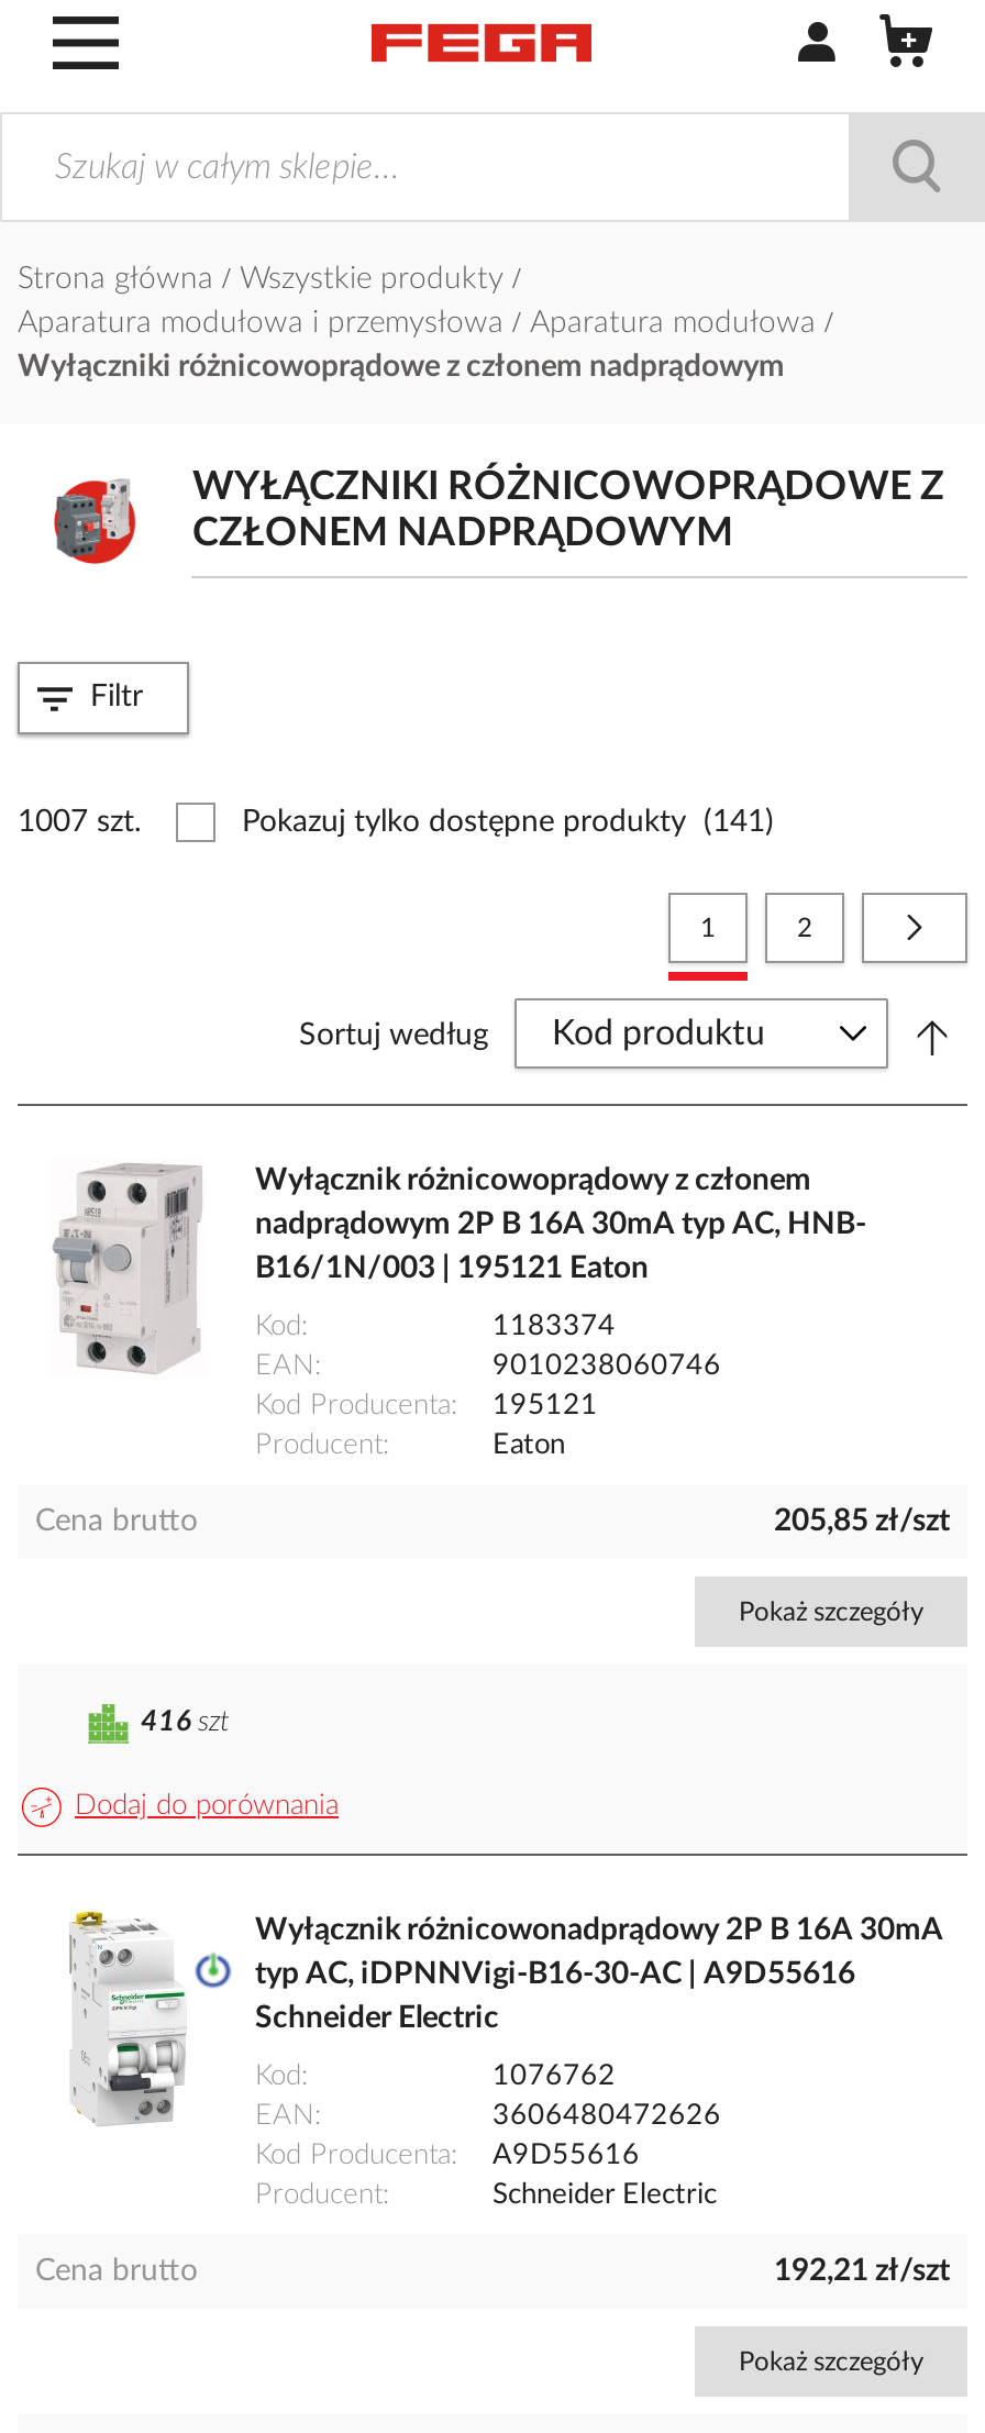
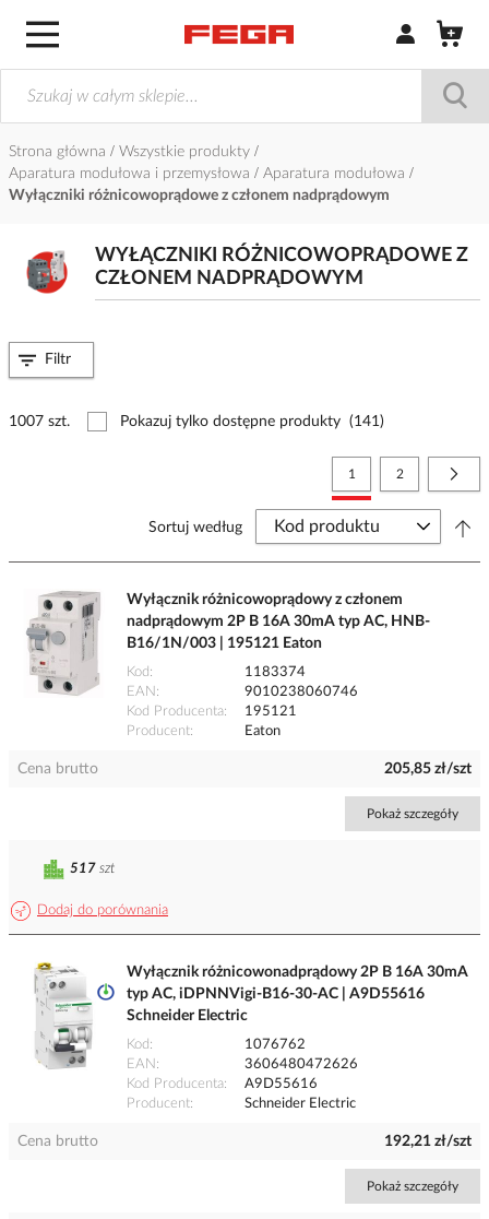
- 416 szt
+ 517 szt
